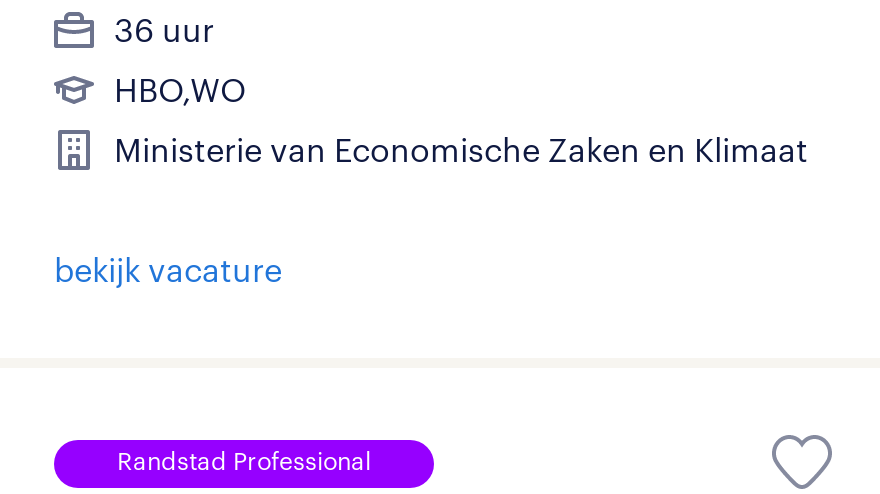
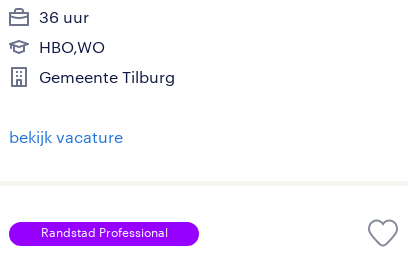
- Ministerie van Economische Zaken en Klimaat
+ Gemeente Tilburg
